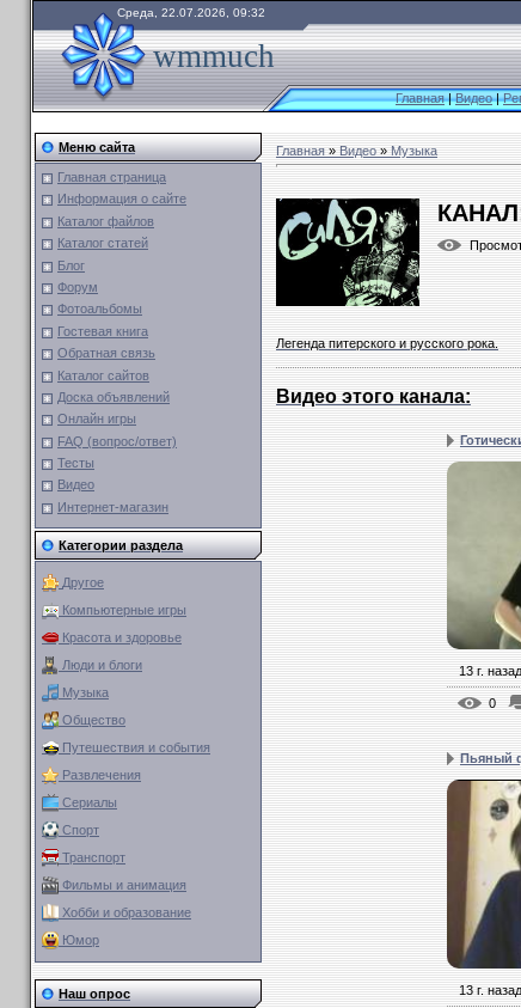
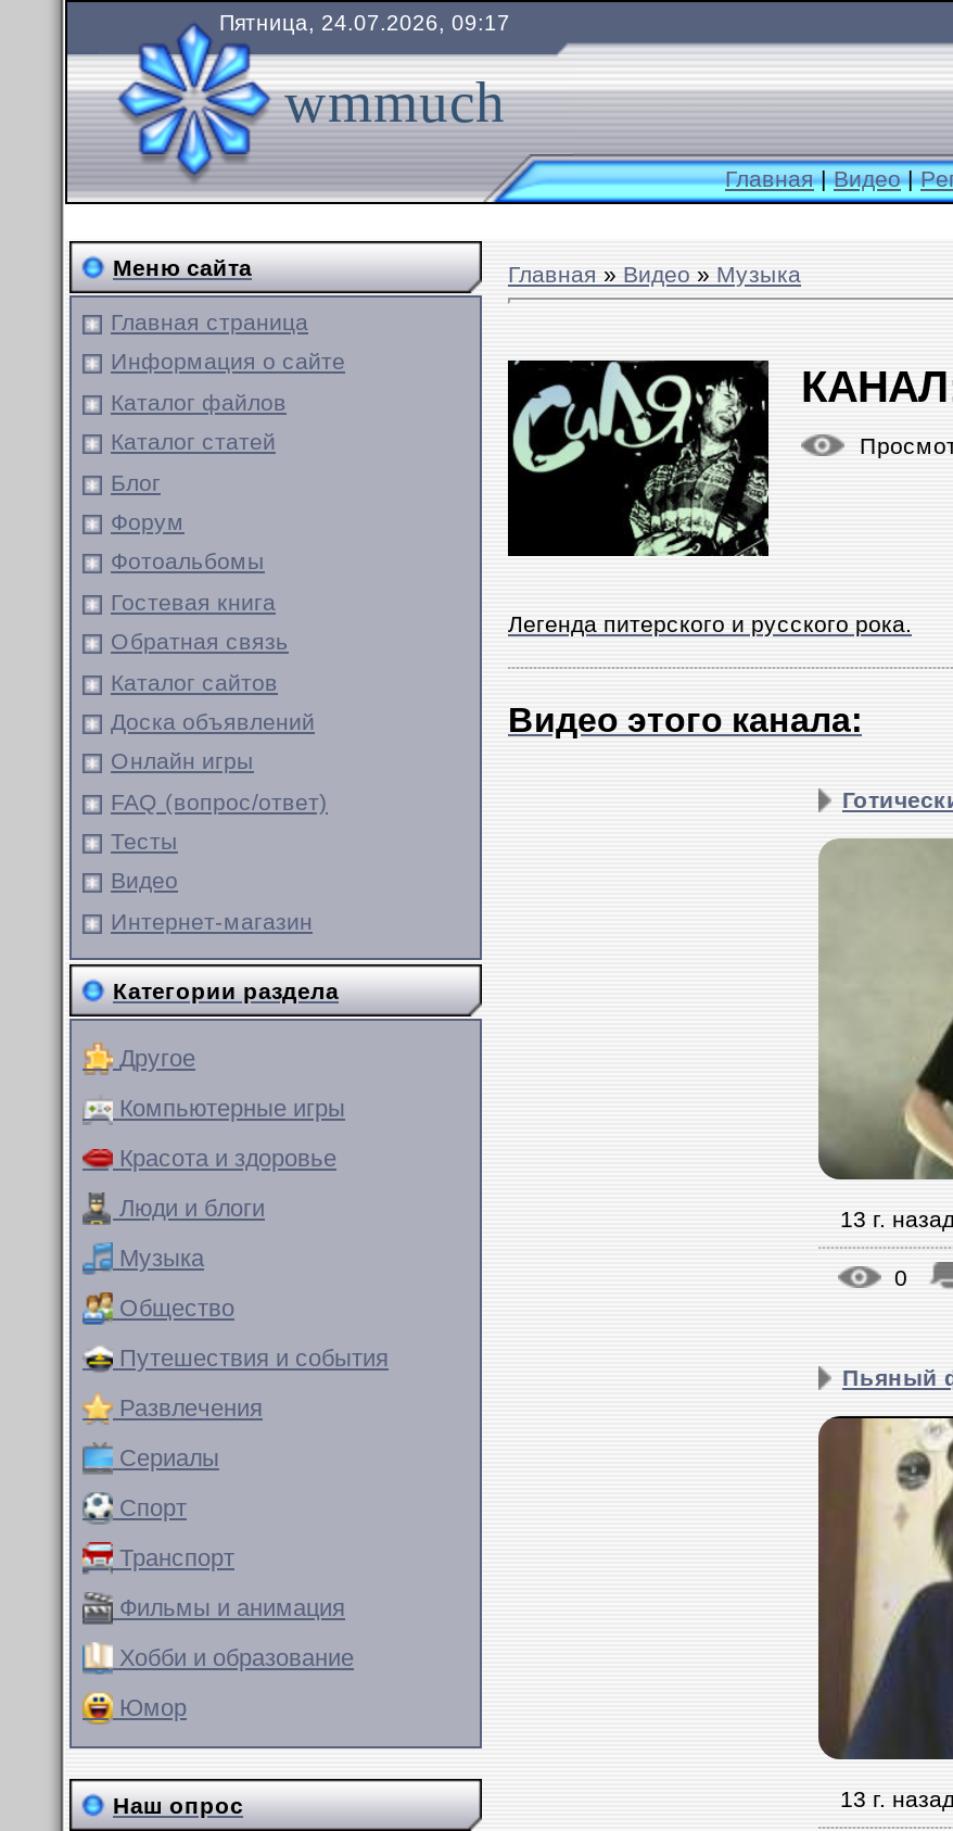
- Среда, 22.07.2026, 09:32
+ Пятница, 24.07.2026, 09:17
